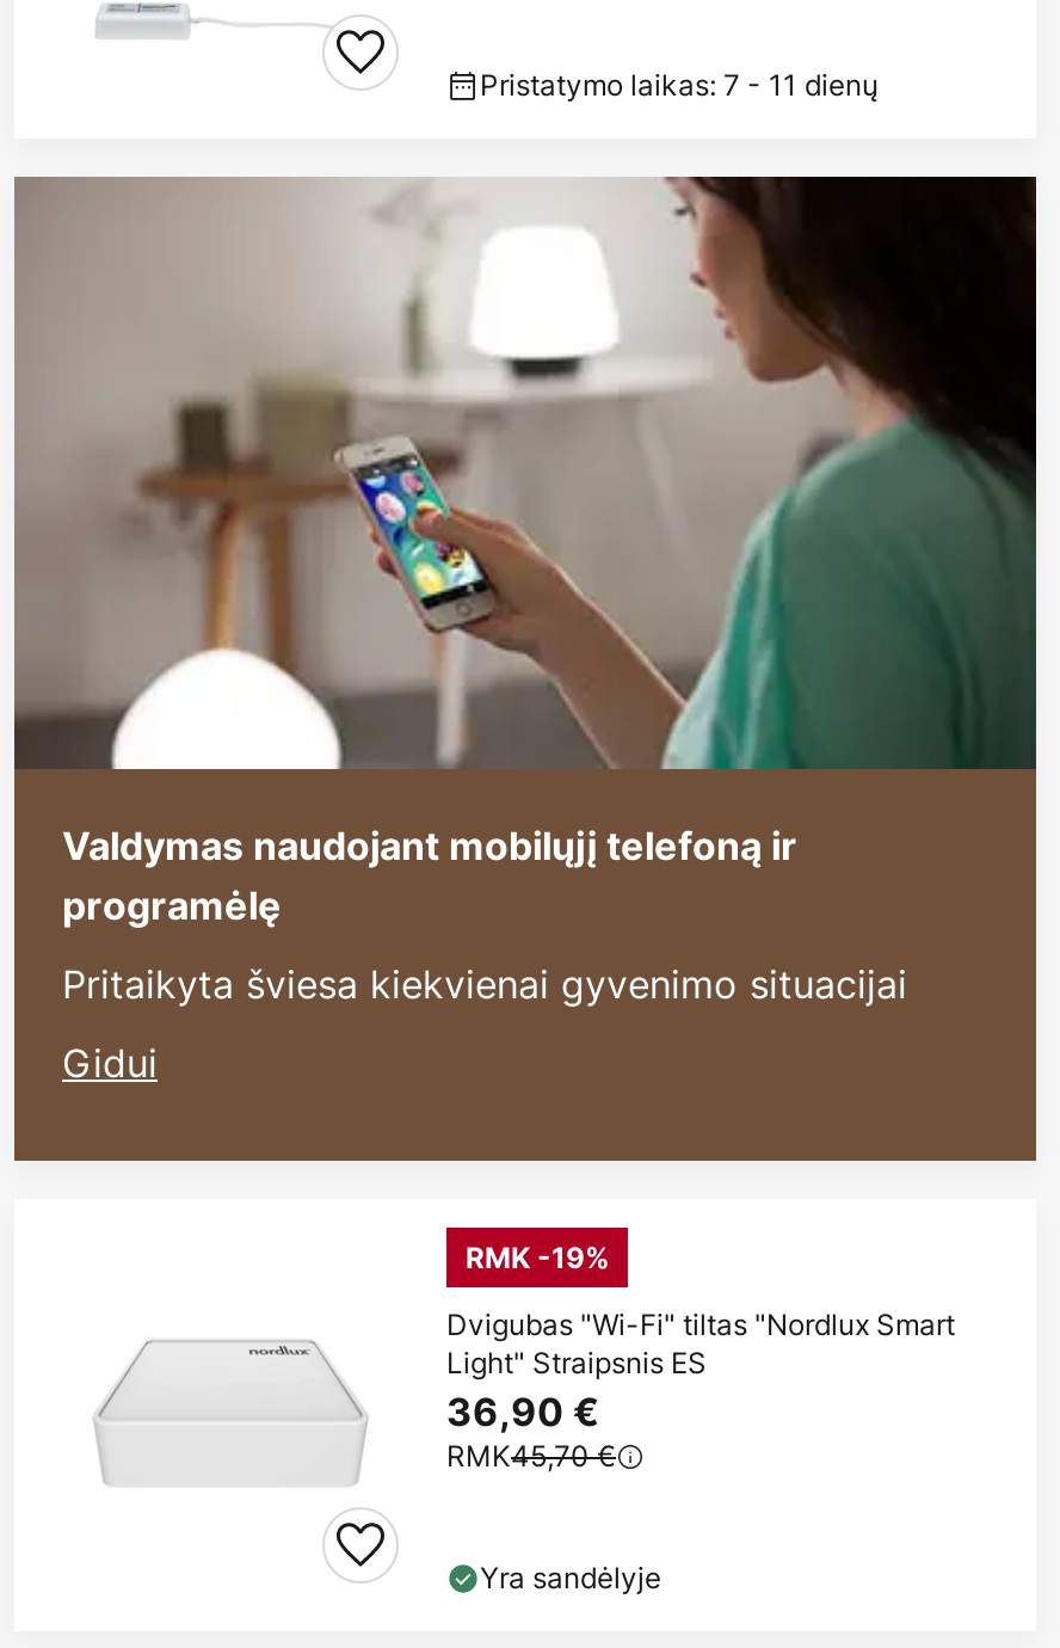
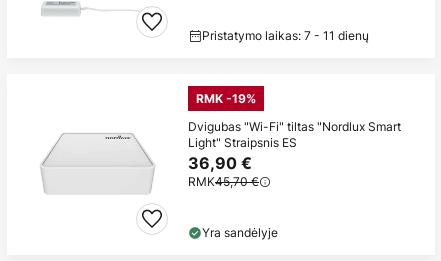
- [image]
- Valdymas naudojant mobilųjį telefoną ir
- programėlę
- Pritaikyta šviesa kiekvienai gyvenimo situacijai
- Gidui
